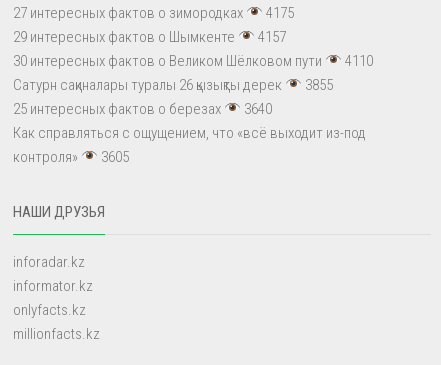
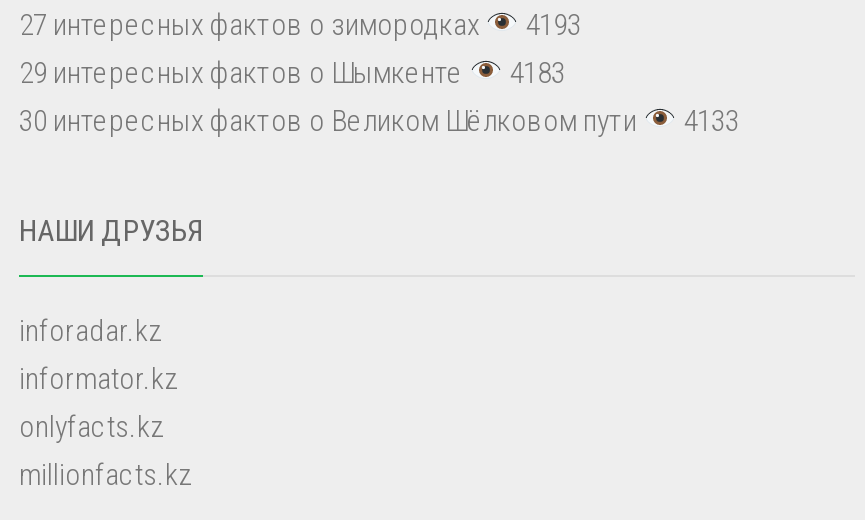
- 27 интересных фактов о зимородках 4175
+ 27 интересных фактов о зимородках 4193

- 29 интересных фактов о Шымкенте 4157
+ 29 интересных фактов о Шымкенте 4183

- 4110
- Сатурн сақиналары туралы 26 қызықты дерек
- 3855
- 25 интересных фактов о березах
- 3640
- Как справляться с ощущением, что «всё выходит из-под
- контроля»
- 3605
+ 4133
